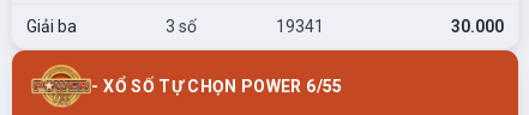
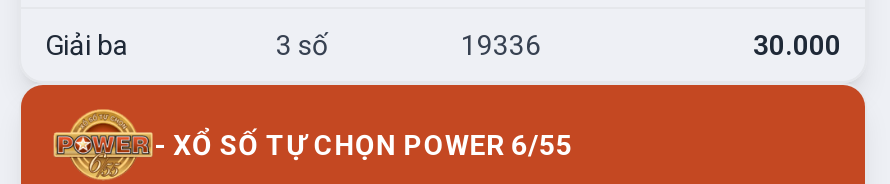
- 19341
+ 19336
